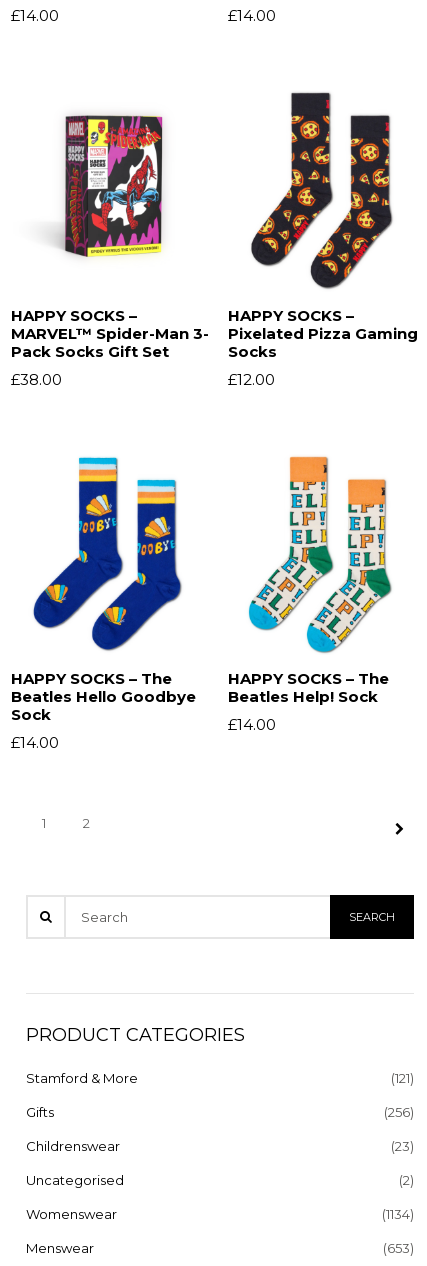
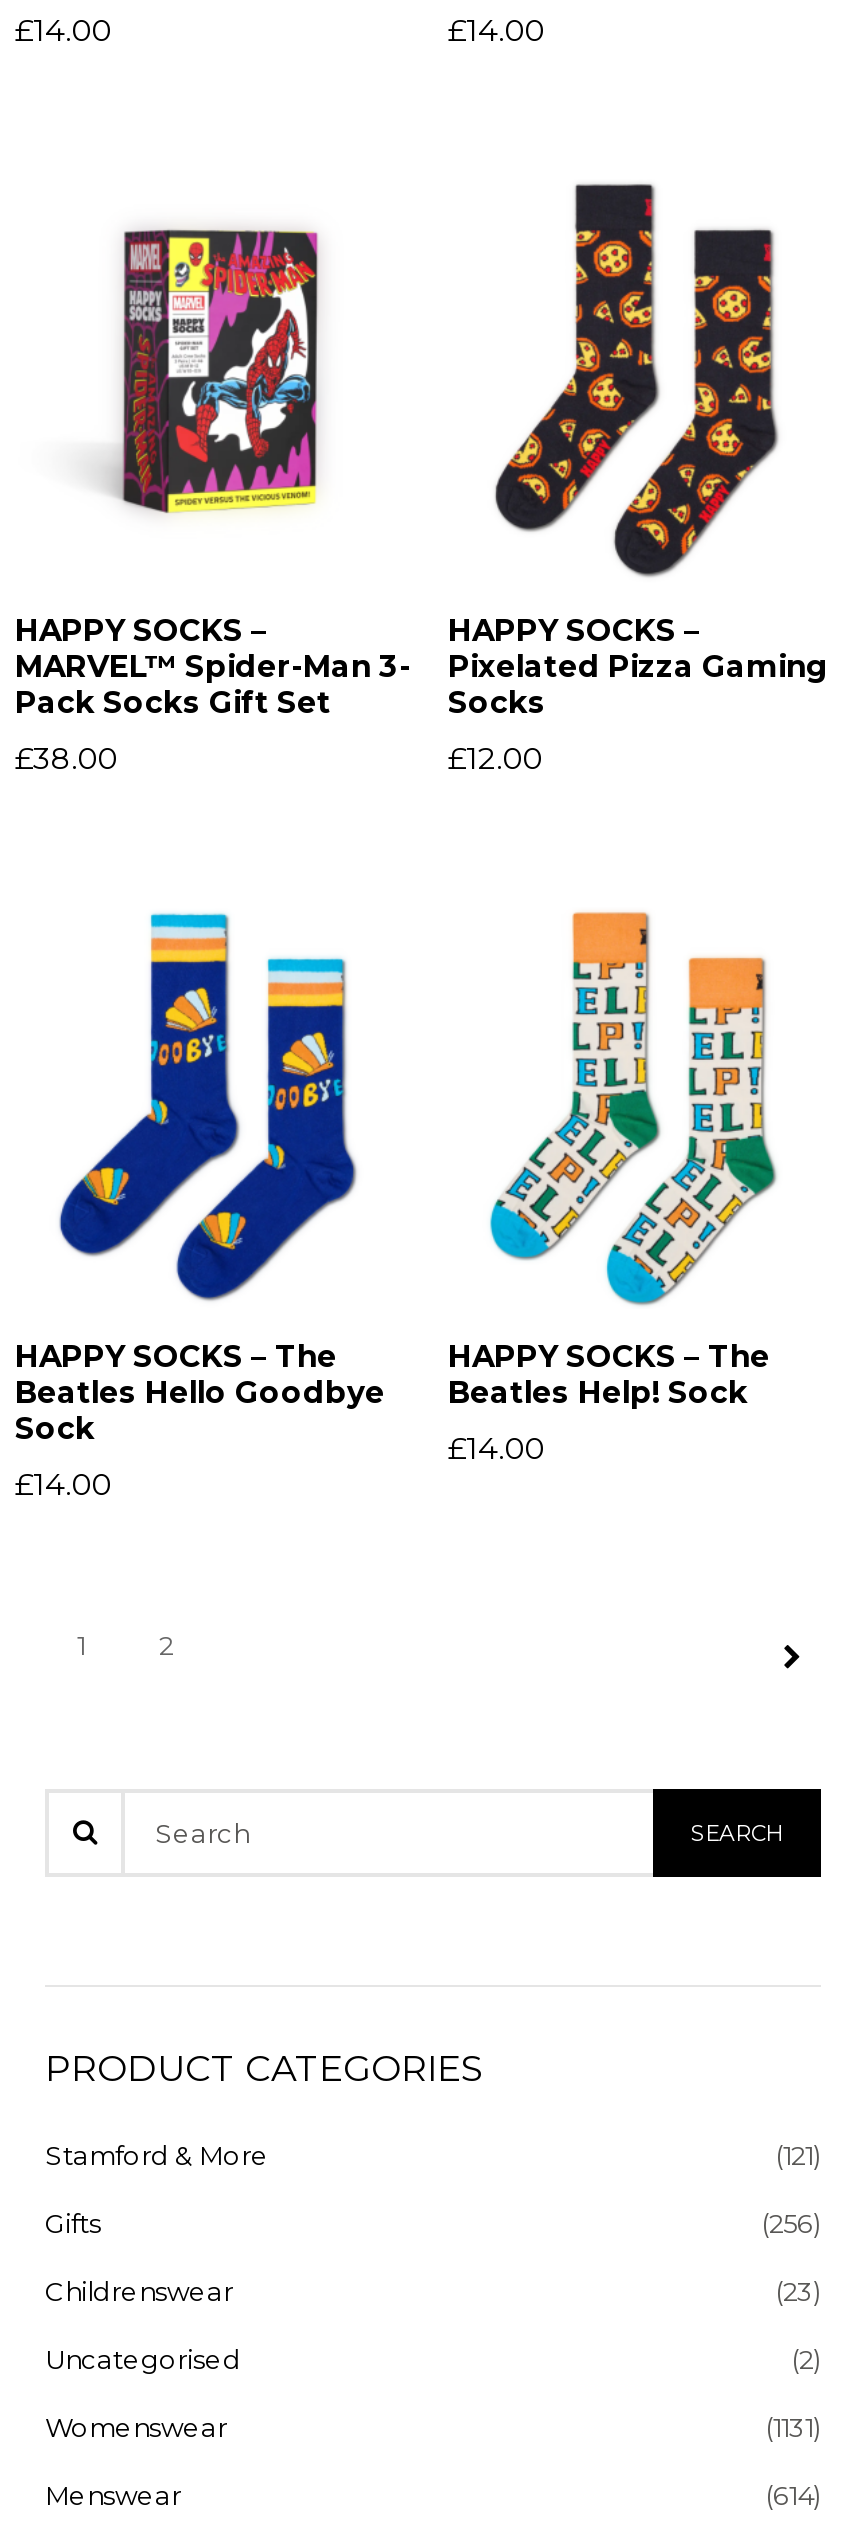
- (1134)
+ (1131)

- (653)
+ (614)
